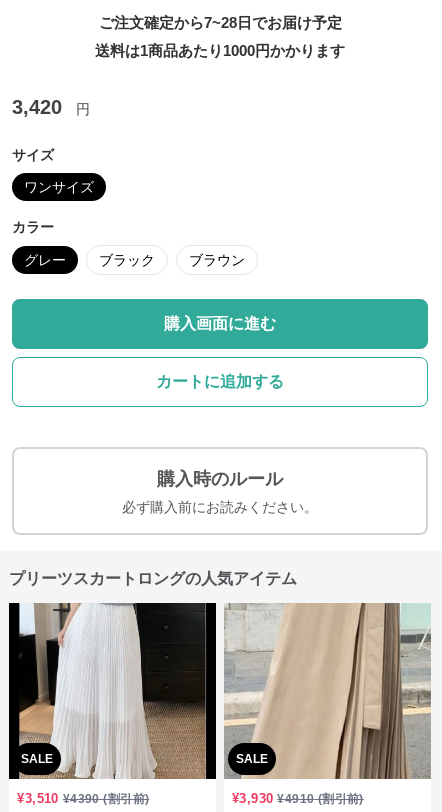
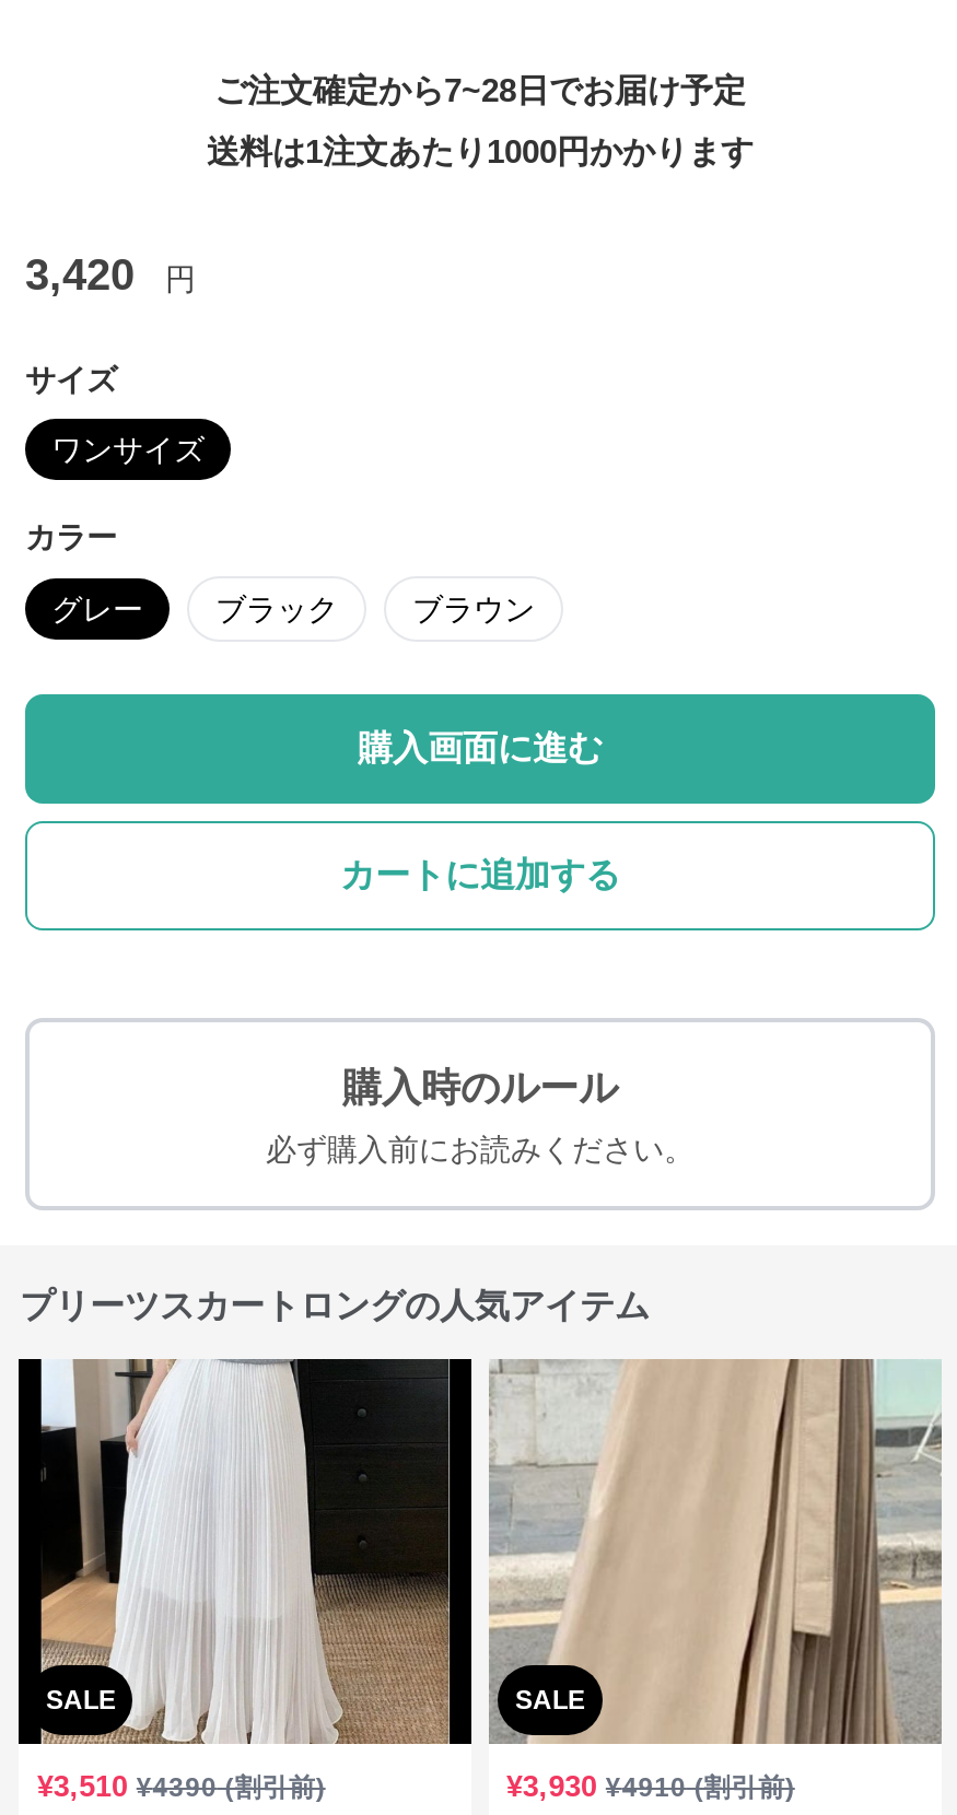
- 送料は1商品あたり1000円かかります
+ 送料は1注文あたり1000円かかります
